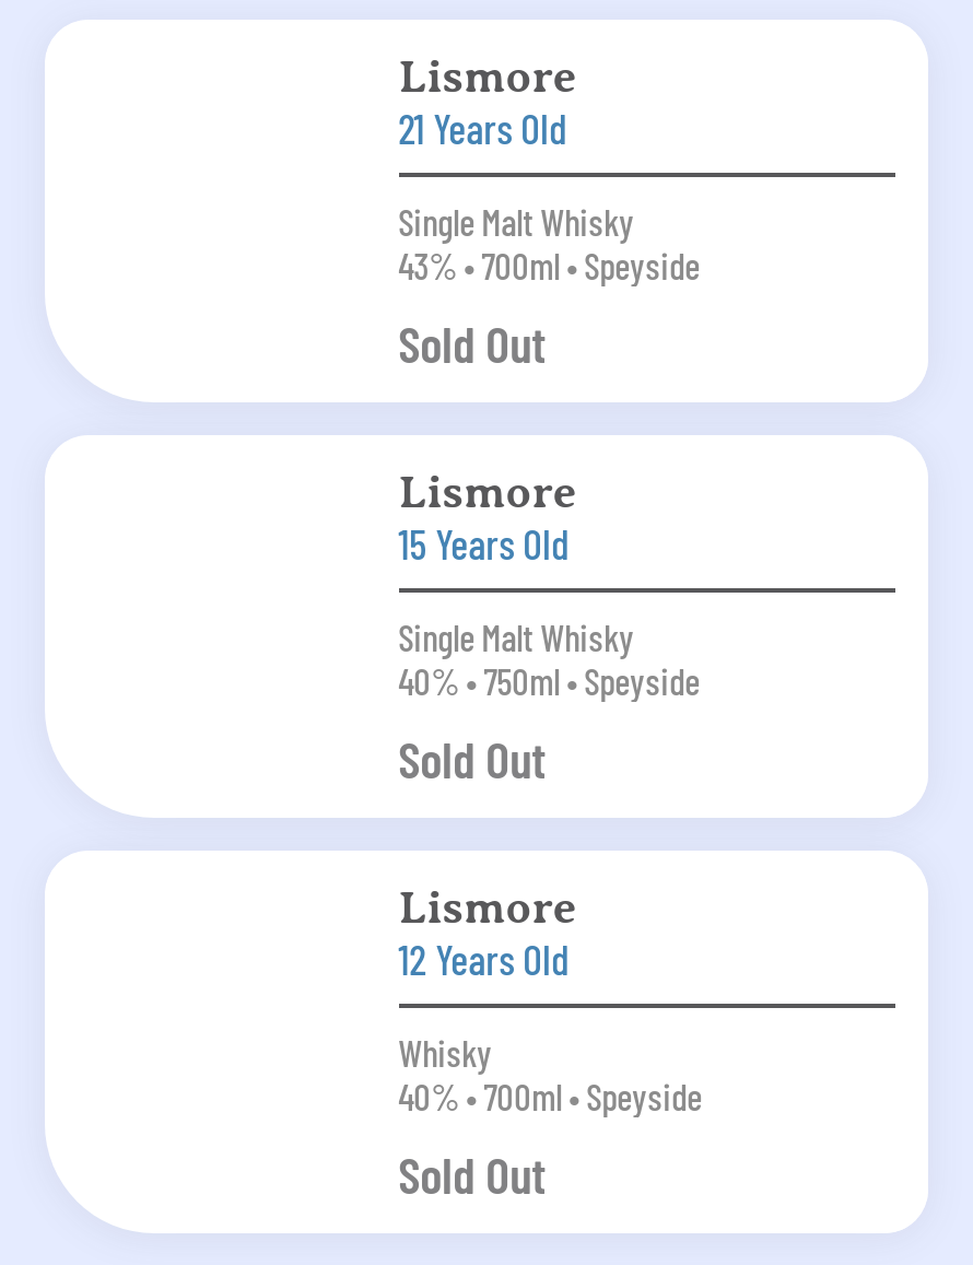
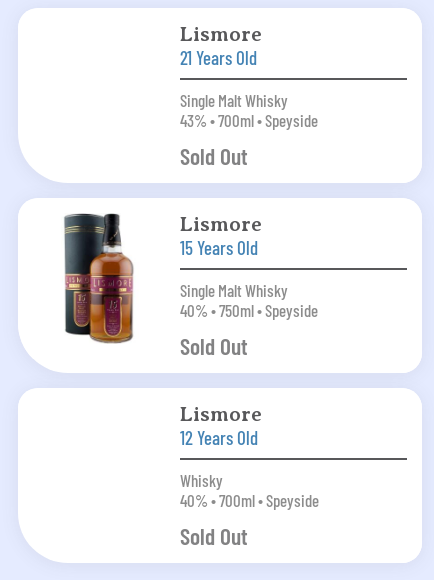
+ [image]
